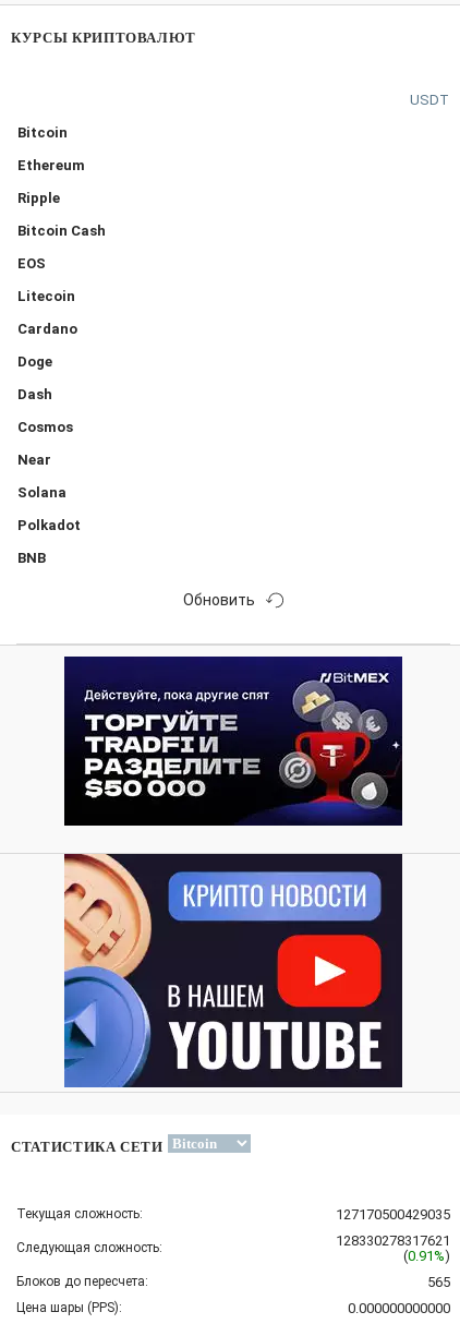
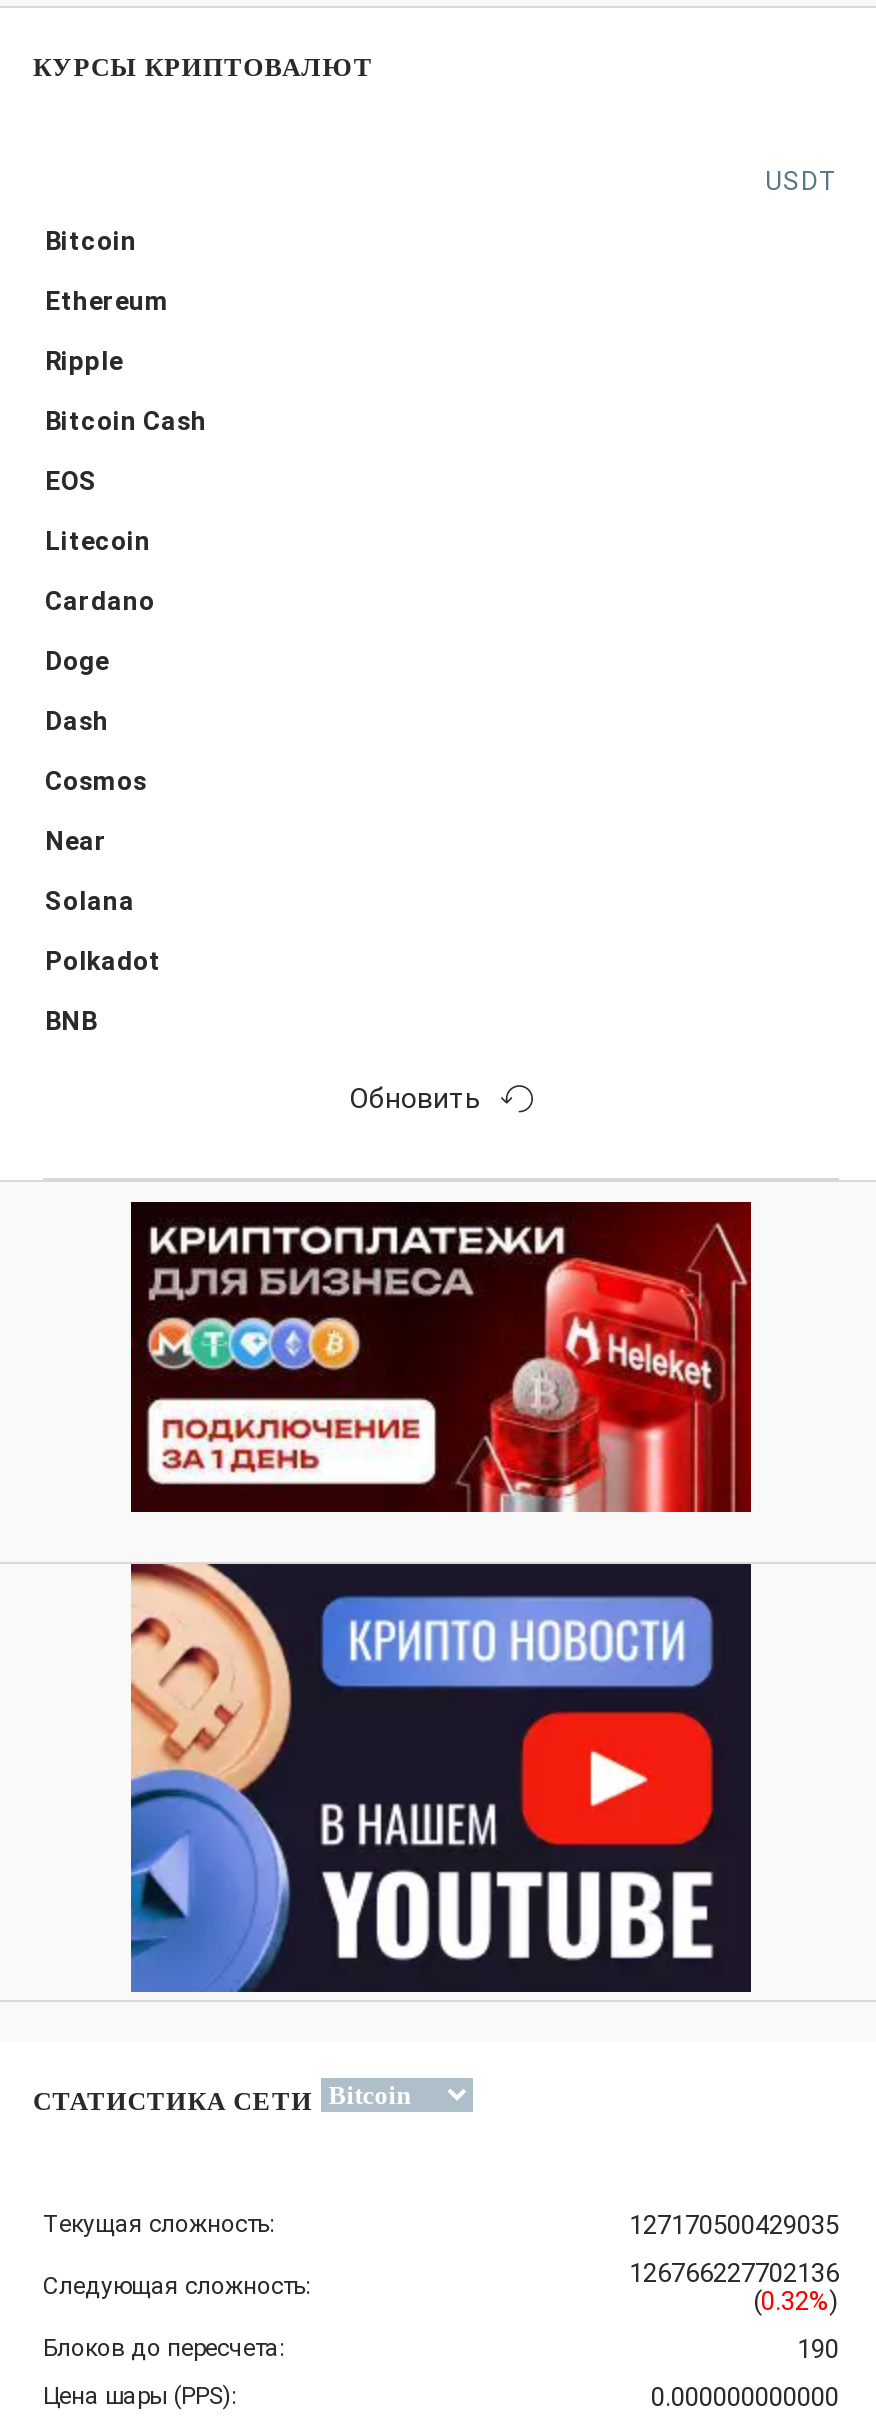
- [image]
+ [image]

- 128330278317621
+ 126766227702136

- (0.91%)
+ (0.32%)

- 565
+ 190
